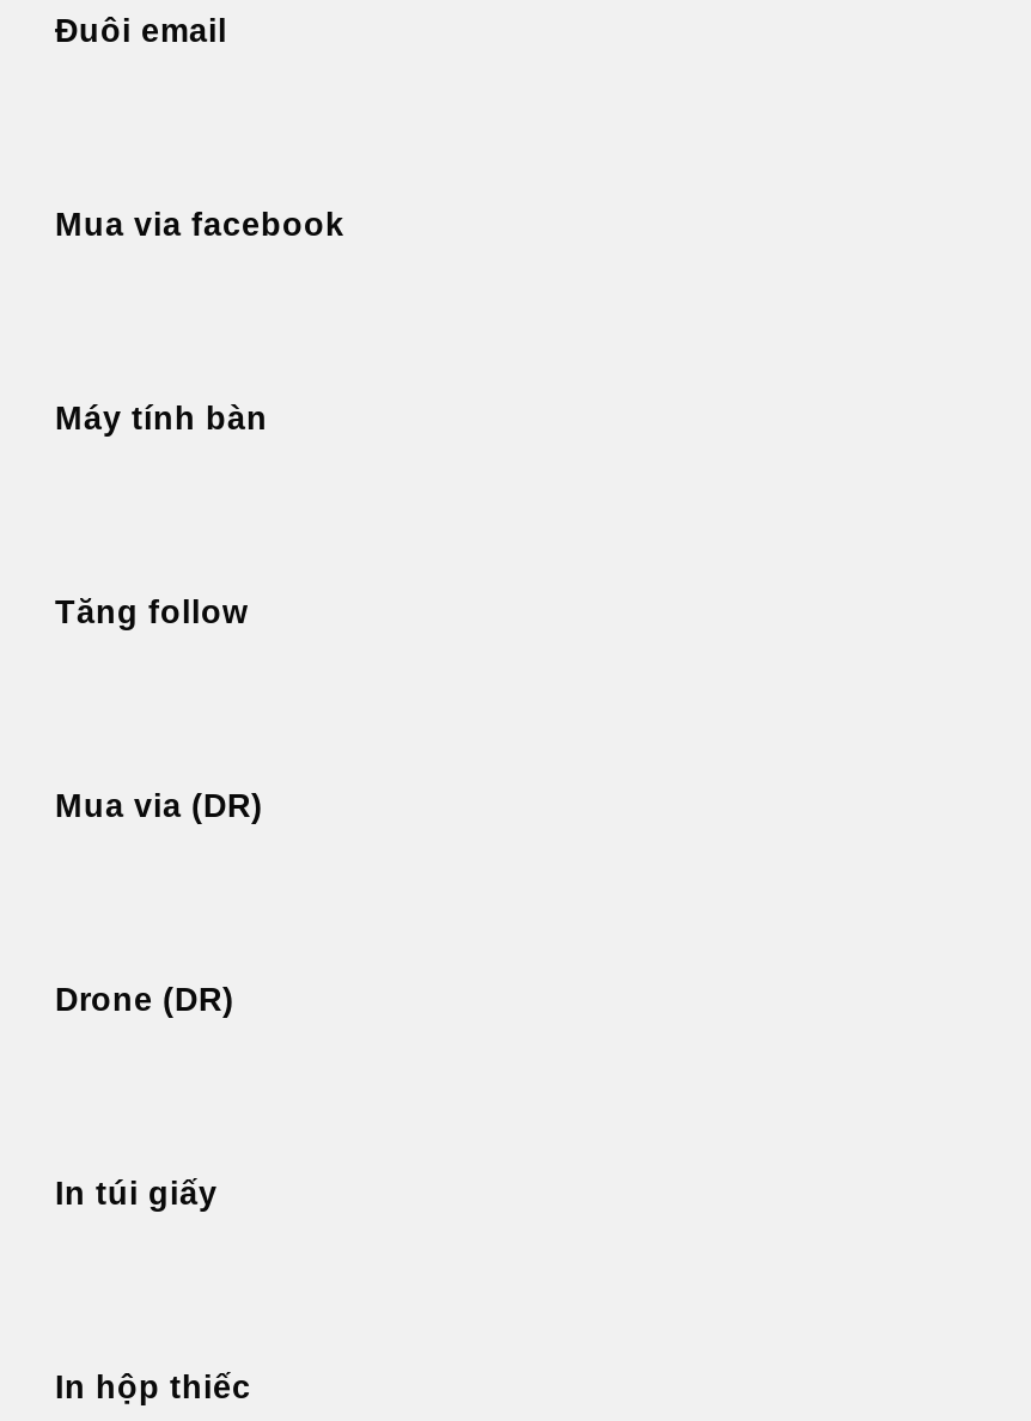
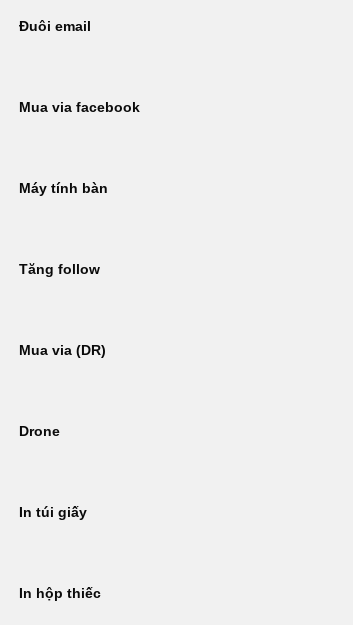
- Drone (DR)
+ Drone
